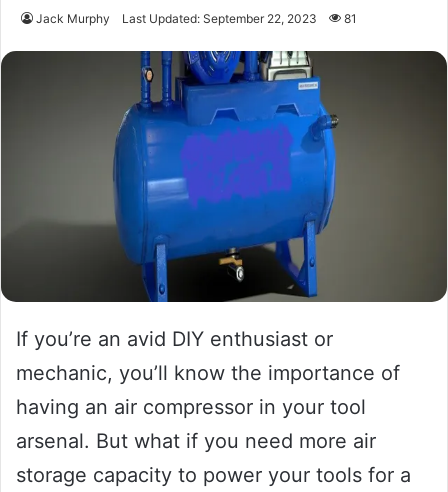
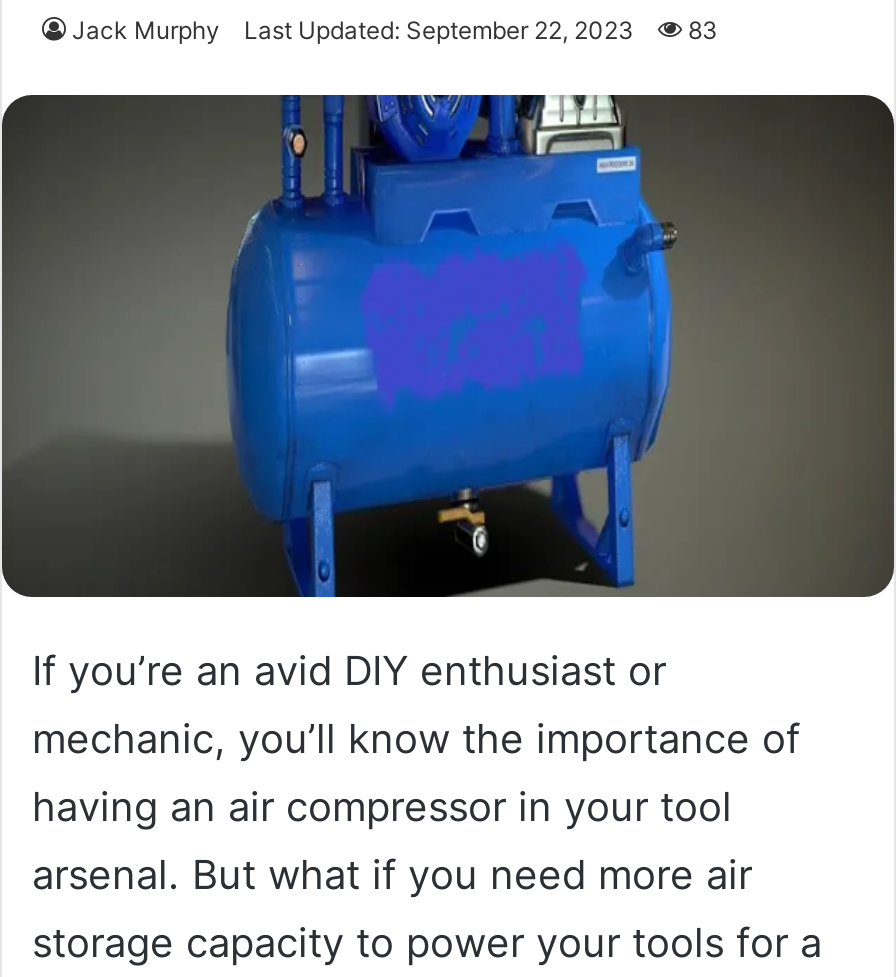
- Jack Murphy Last Updated: September 22, 2023 81
+ Jack Murphy Last Updated: September 22, 2023 83
